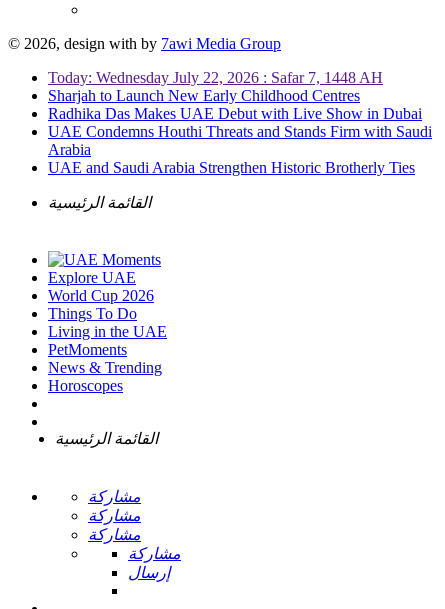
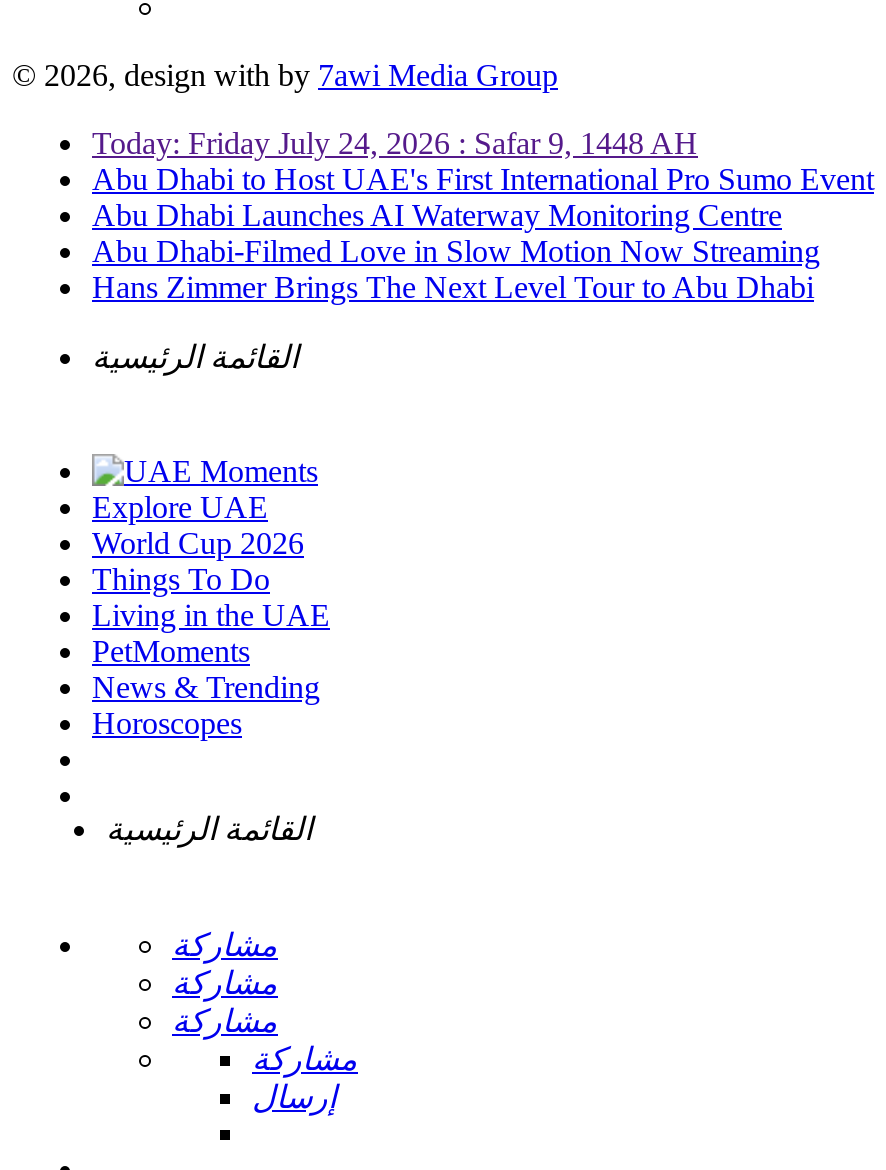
- Today: Wednesday July 22, 2026 : Safar 7, 1448 AH
- Sharjah to Launch New Early Childhood Centres
- Radhika Das Makes UAE Debut with Live Show in Dubai
- UAE Condemns Houthi Threats and Stands Firm with Saudi
- Arabia
- UAE and Saudi Arabia Strengthen Historic Brotherly Ties
+ Today: Friday July 24, 2026 : Safar 9, 1448 AH
+ Abu Dhabi to Host UAE's First International Pro Sumo Event
+ Abu Dhabi Launches AI Waterway Monitoring Centre
+ Abu Dhabi-Filmed Love in Slow Motion Now Streaming
+ Hans Zimmer Brings The Next Level Tour to Abu Dhabi
